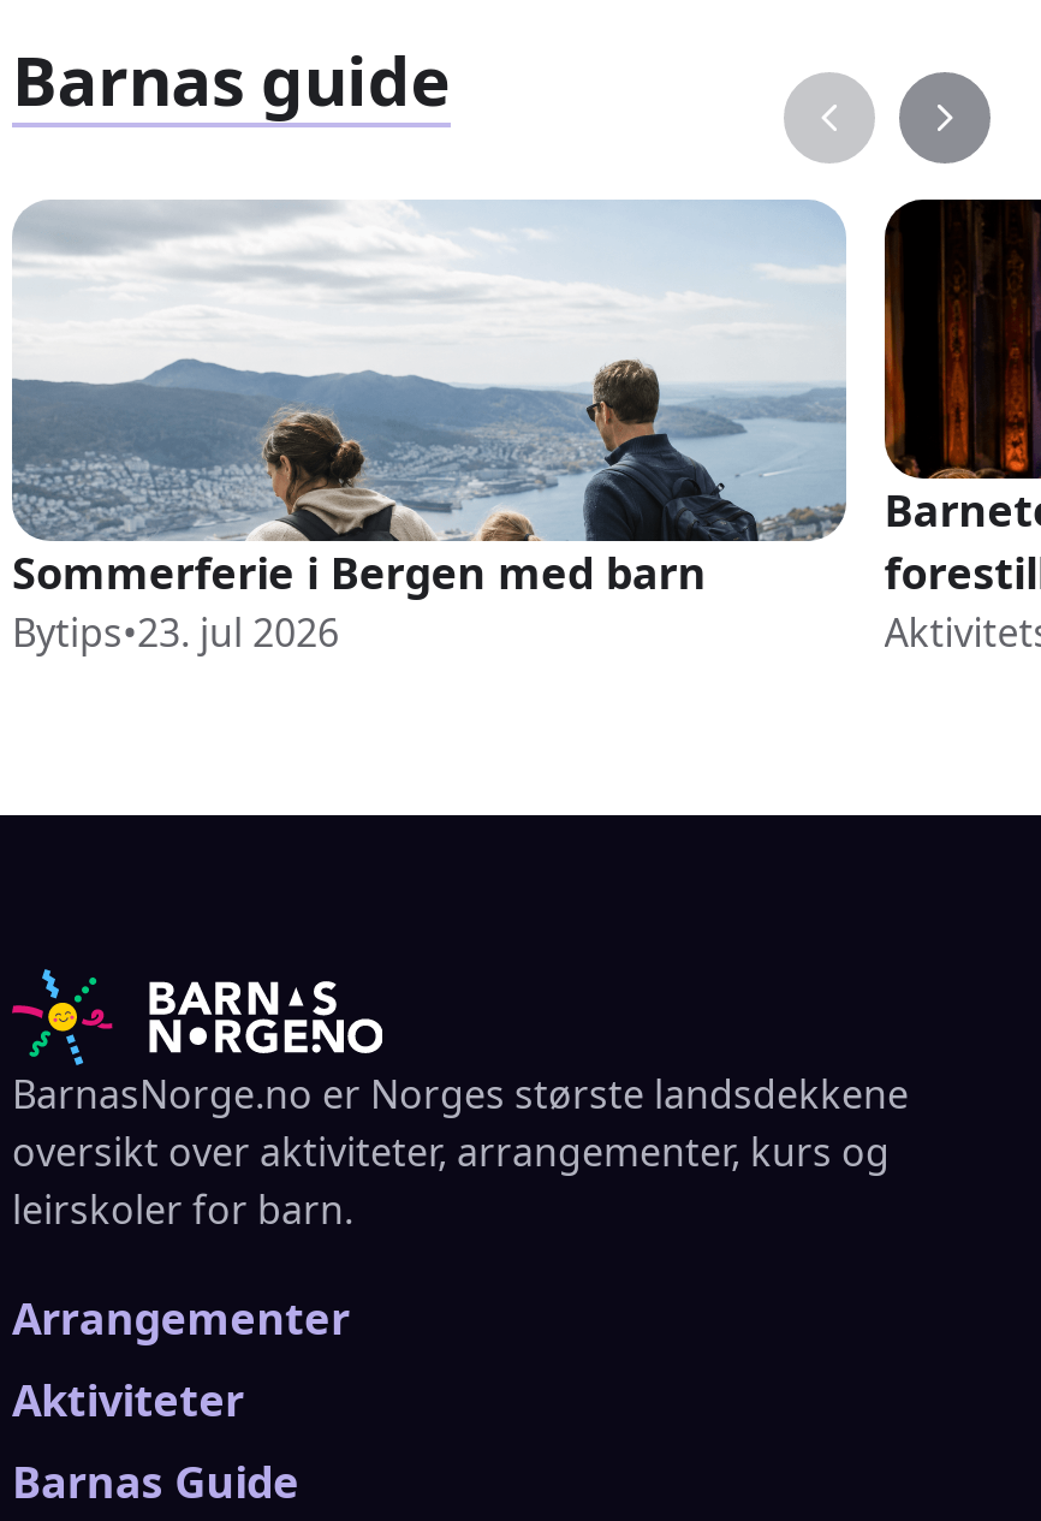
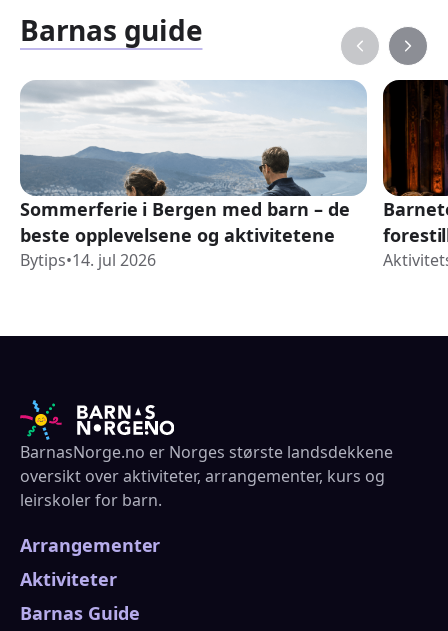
- Sommerferie i Bergen med barn
- Bytips•23. jul 2026
+ Sommerferie i Bergen med barn – de
+ beste opplevelsene og aktivitetene
+ Bytips•14. jul 2026
